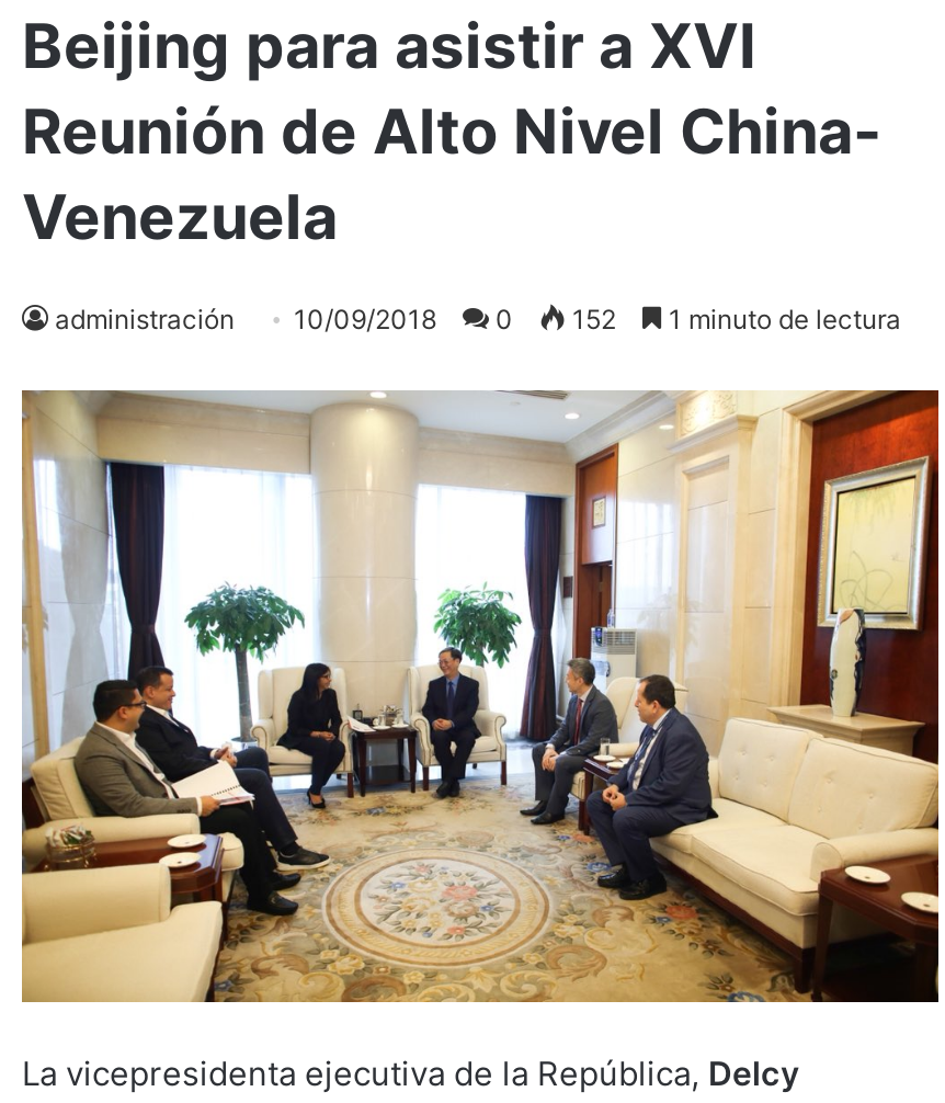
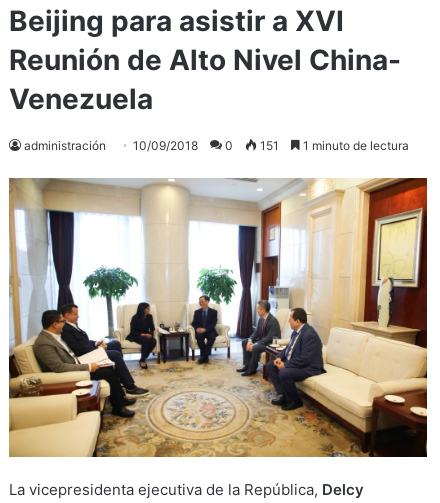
- administración 10/09/2018 0 152 1 minuto de lectura
+ administración 10/09/2018 0 151 1 minuto de lectura
